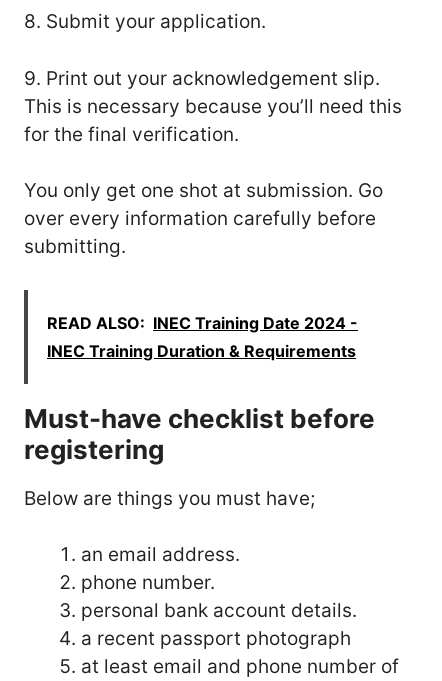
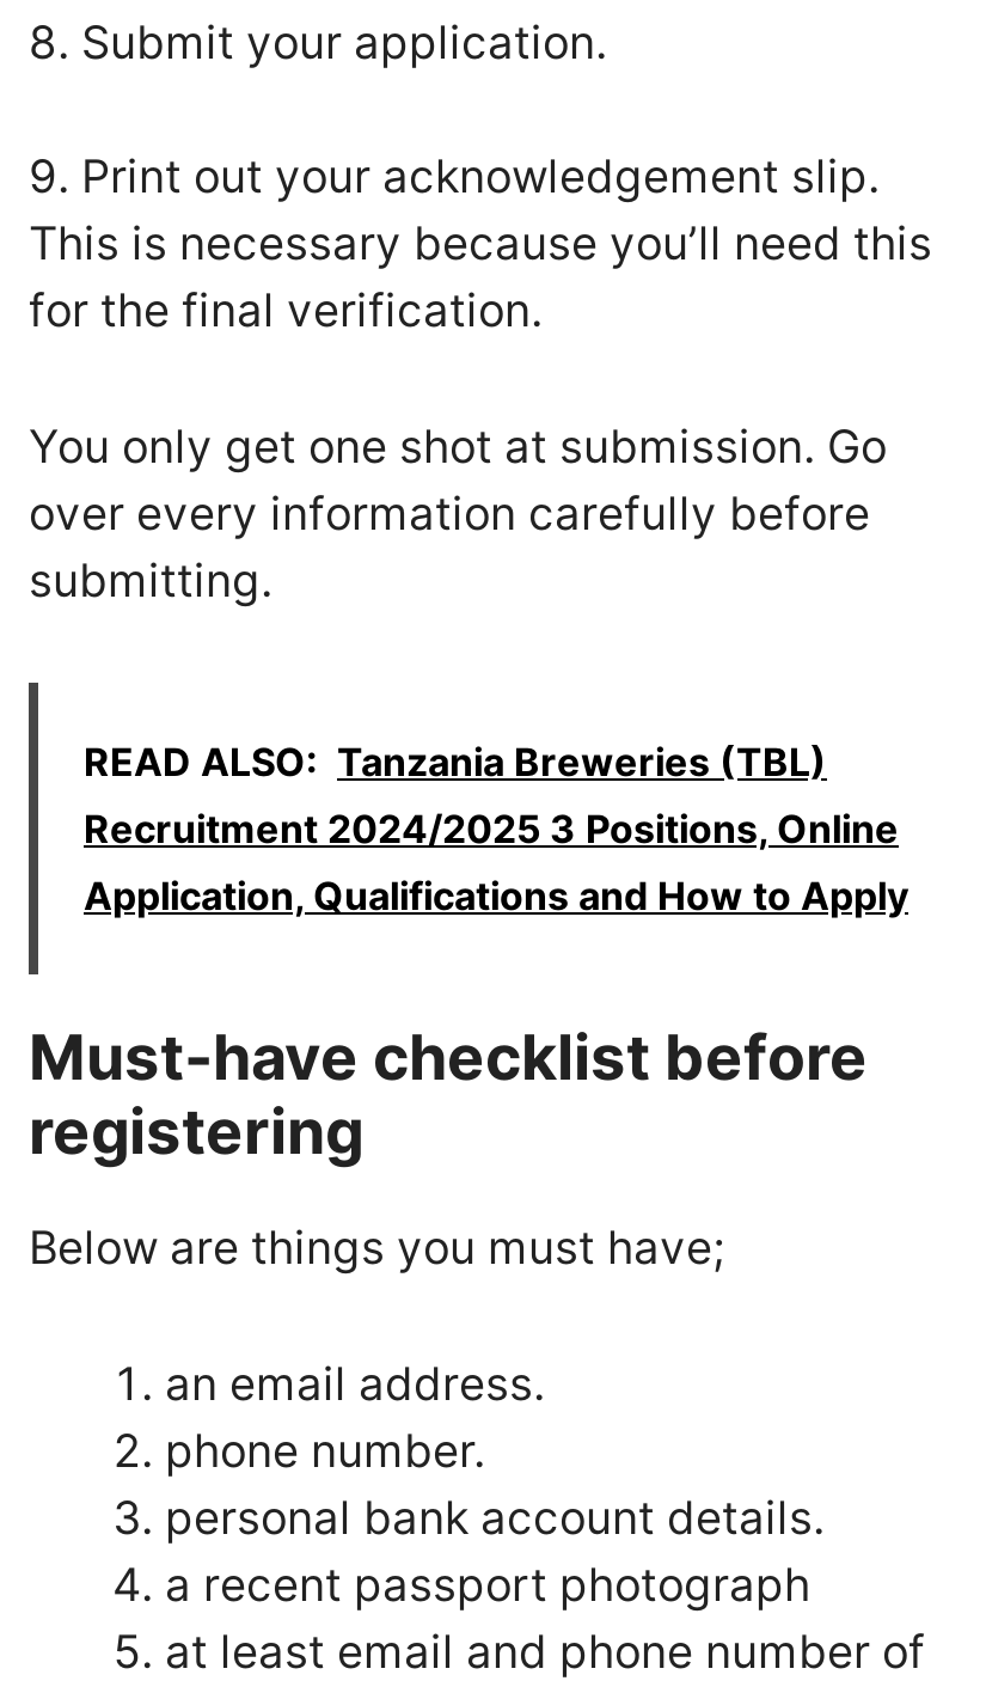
- READ ALSO: INEC Training Date 2024 -
- INEC Training Duration & Requirements
+ READ ALSO: Tanzania Breweries (TBL)
+ Recruitment 2024/2025 3 Positions, Online
+ Application, Qualifications and How to Apply
